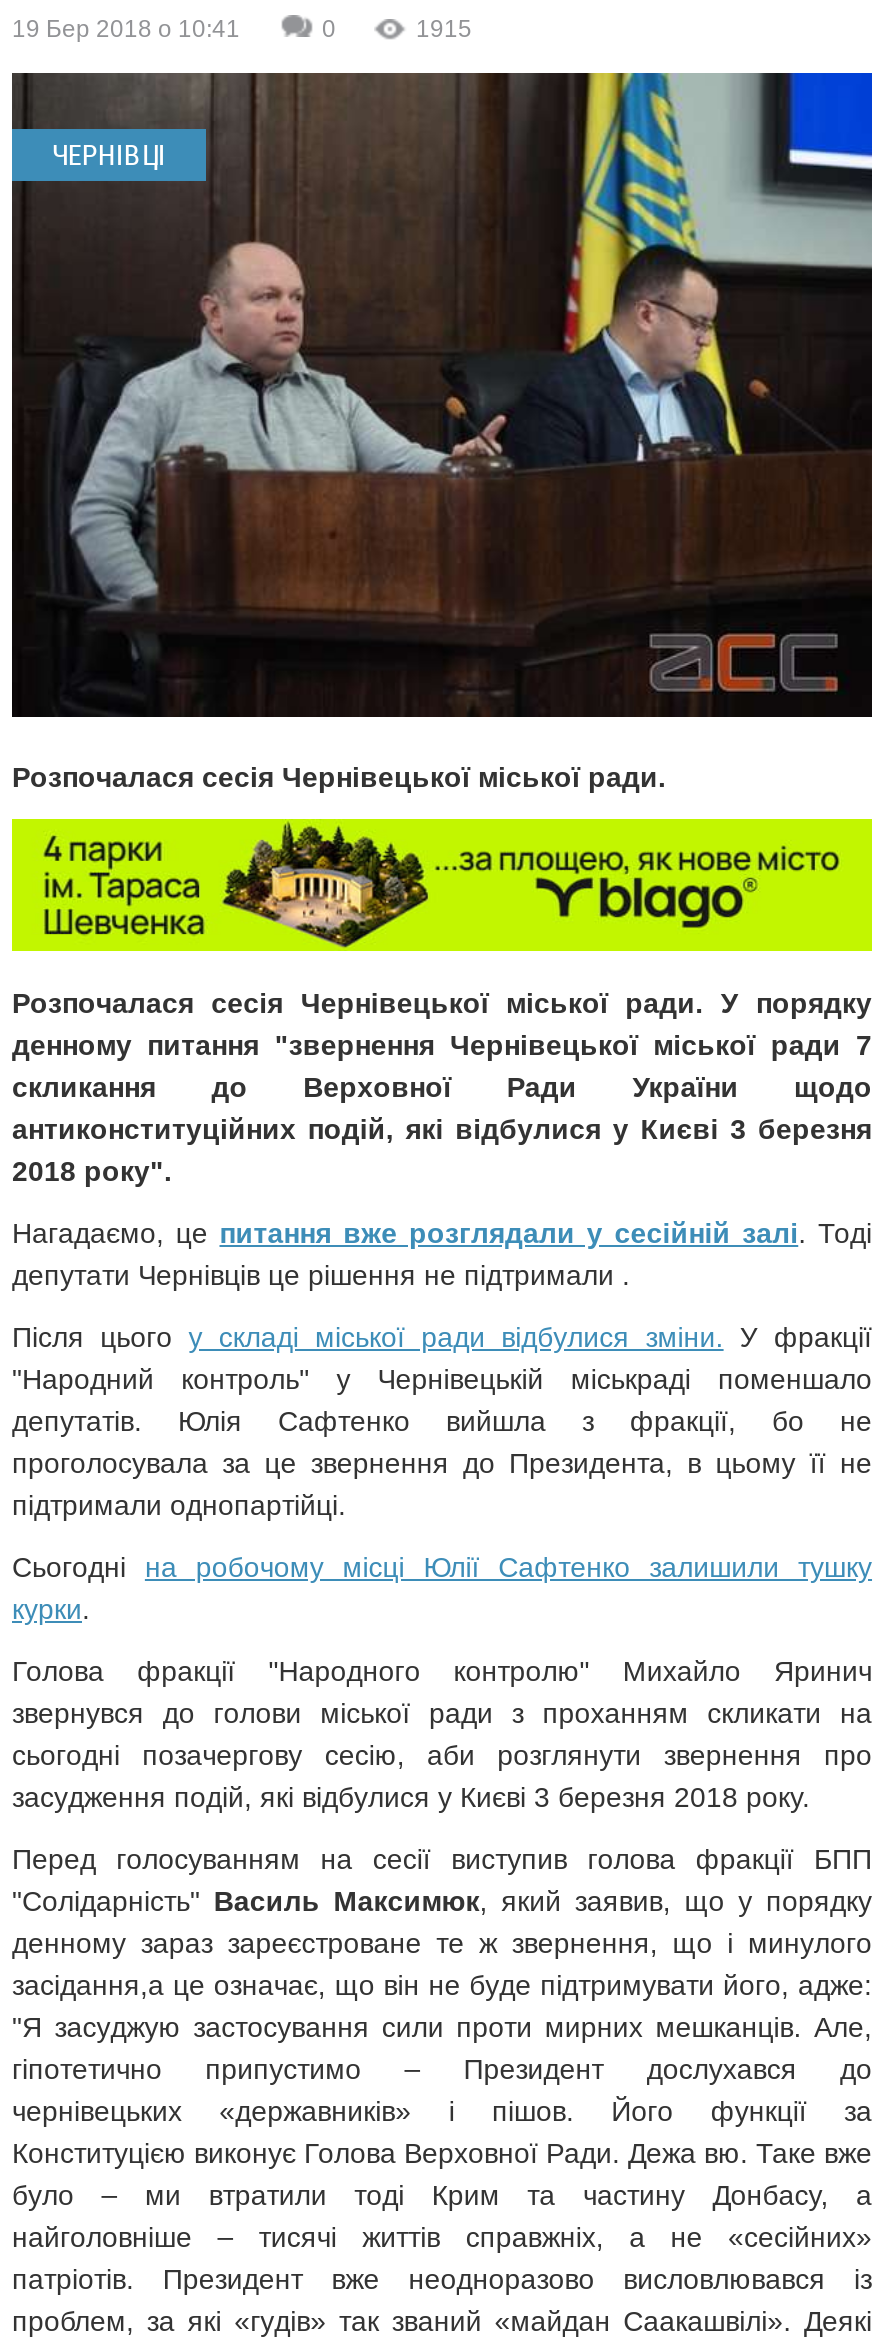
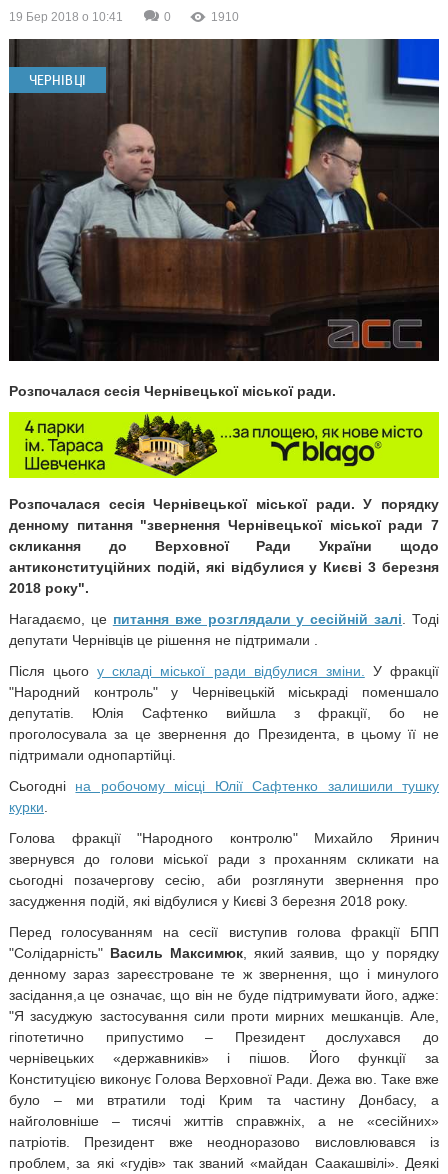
- 1915
+ 1910
